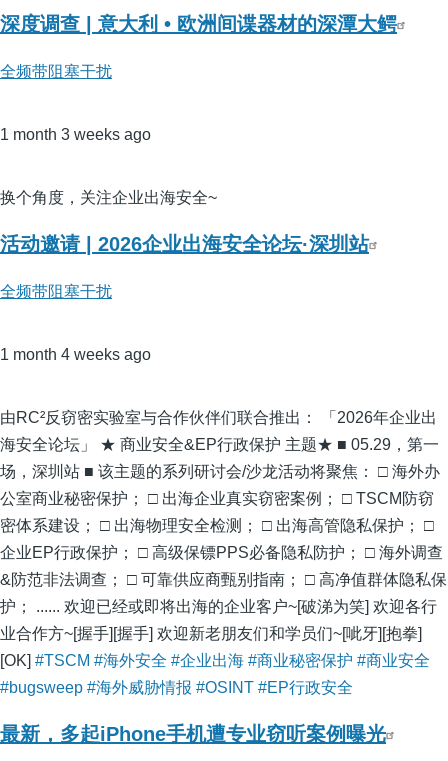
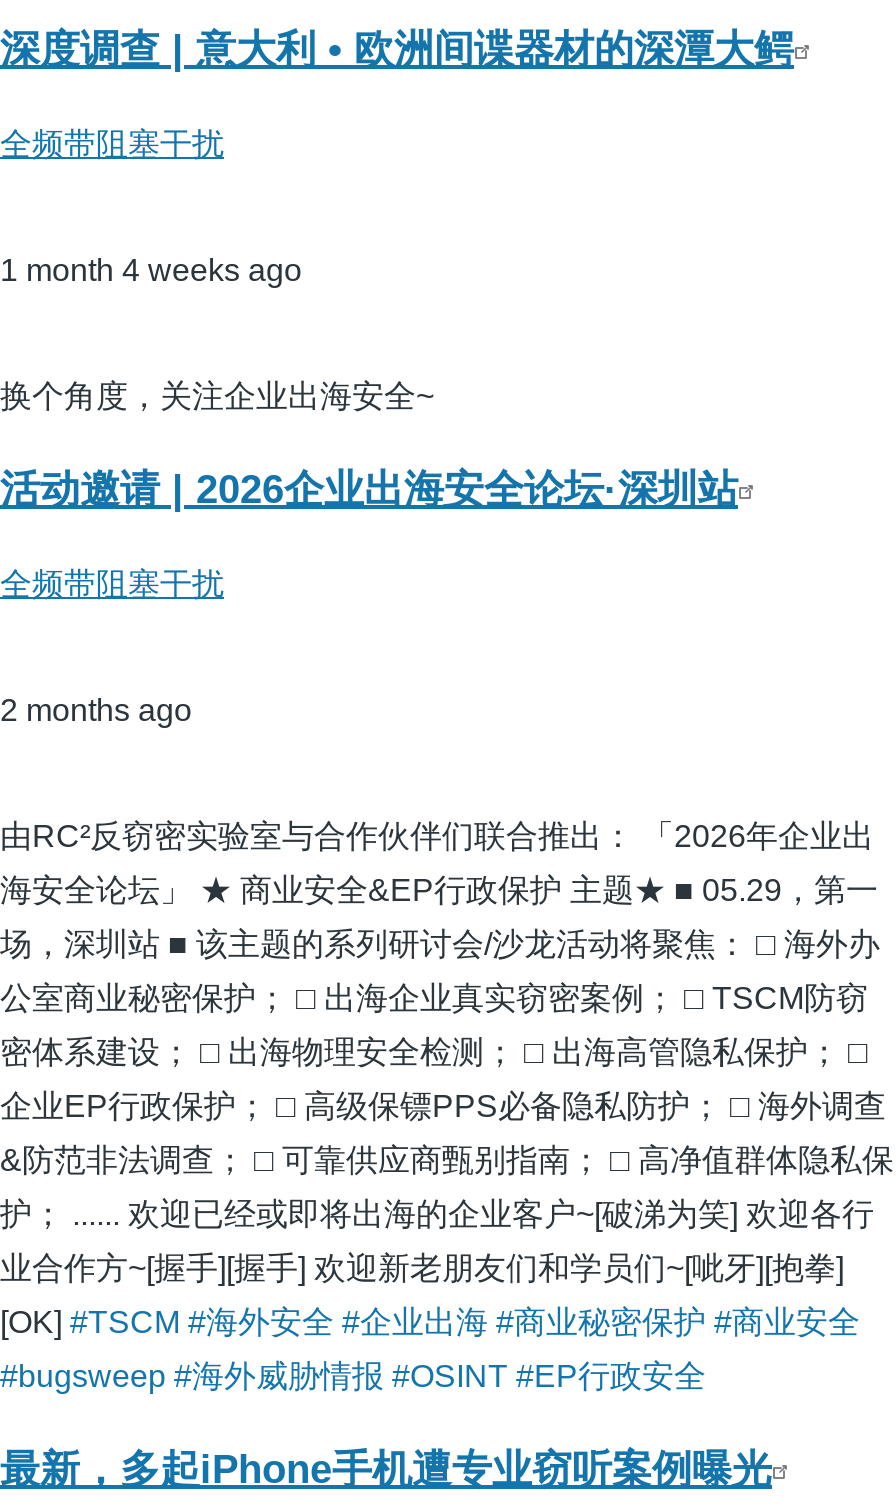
- 1 month 3 weeks ago

+ 2 months ago

moved up: 1 month 4 weeks ago
